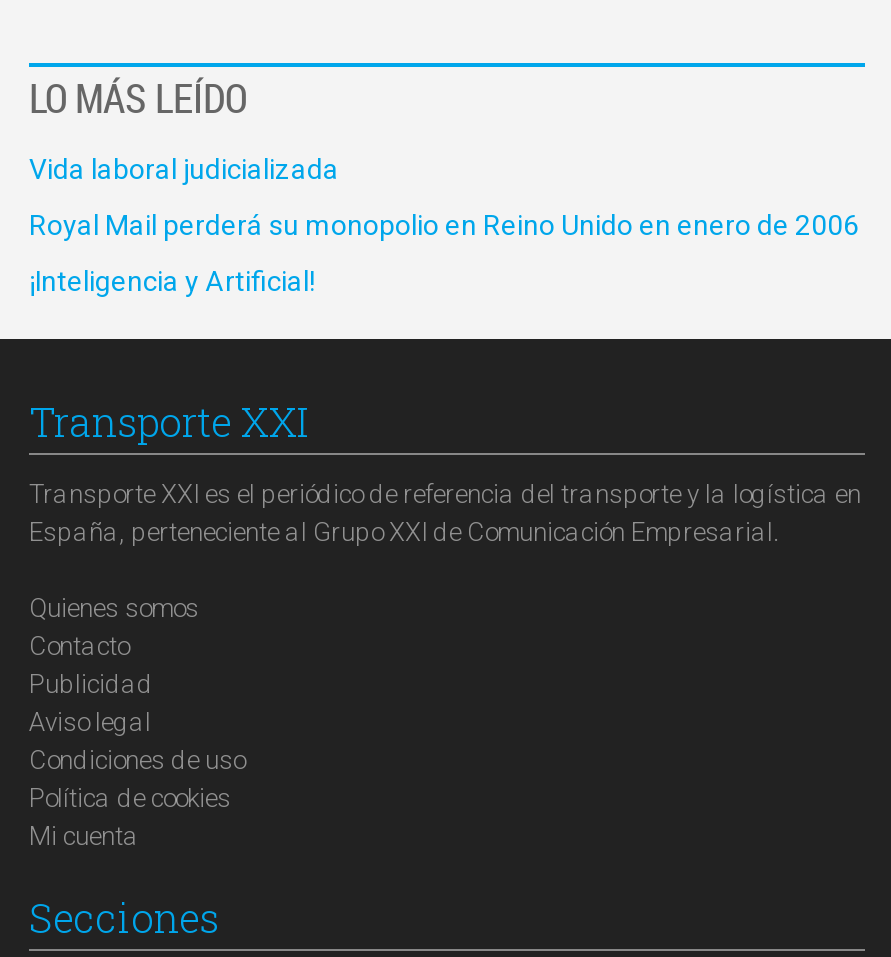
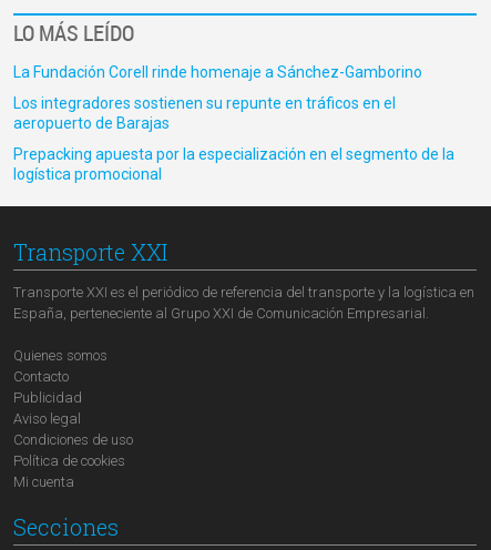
- Vida laboral judicializada
+ La Fundación Corell rinde homenaje a Sánchez-Gamborino

- Royal Mail perderá su monopolio en Reino Unido en enero de 2006
+ Los integradores sostienen su repunte en tráficos en el
+ aeropuerto de Barajas

- ¡Inteligencia y Artificial!
+ Prepacking apuesta por la especialización en el segmento de la
+ logística promocional
